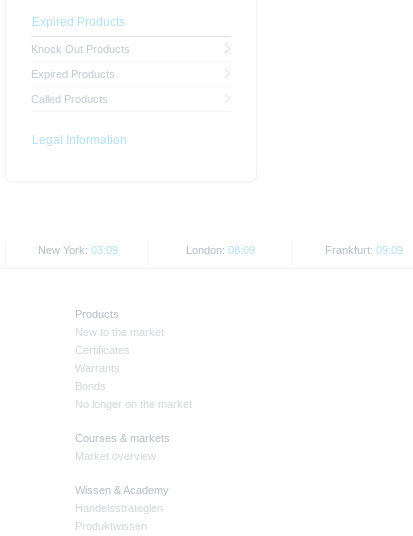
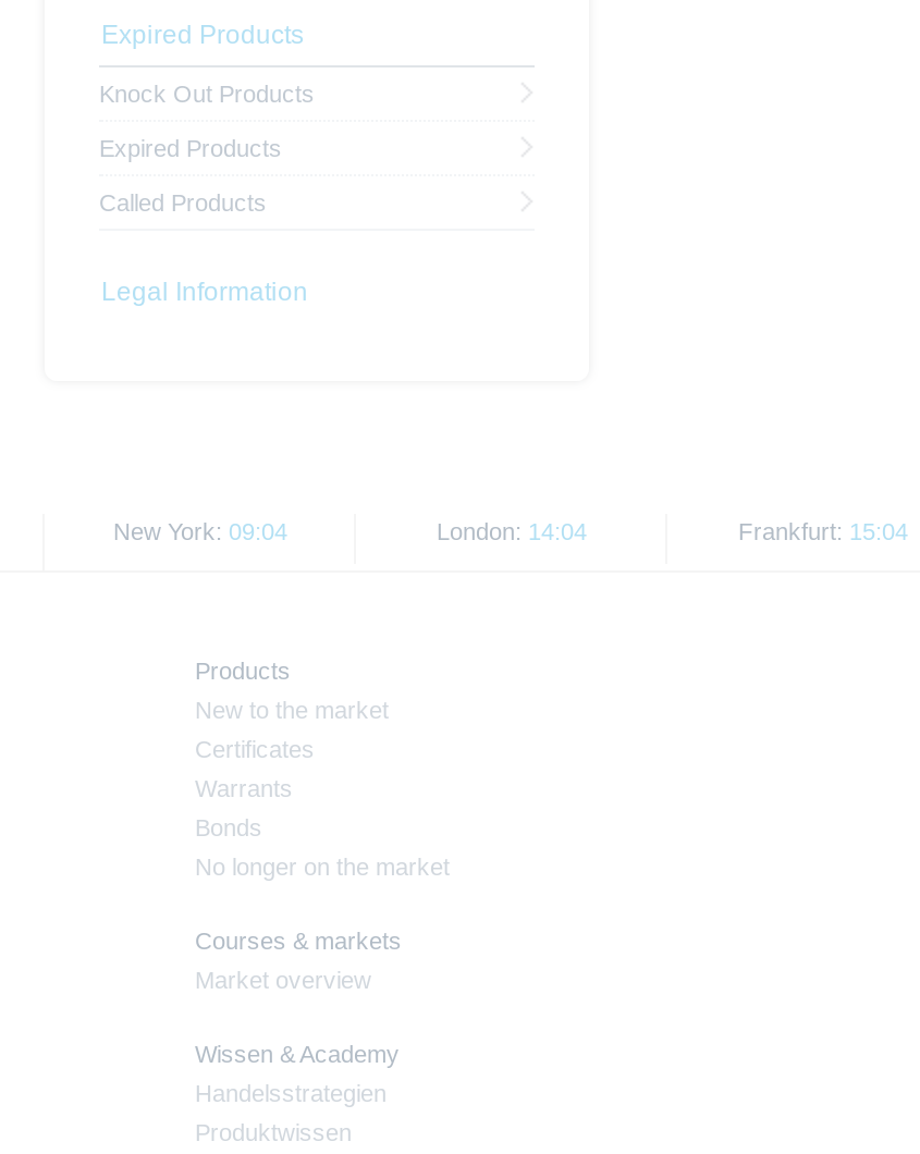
- New York: 03:09
+ New York: 09:04

- London: 08:09
+ London: 14:04

- Frankfurt: 09:09
+ Frankfurt: 15:04
